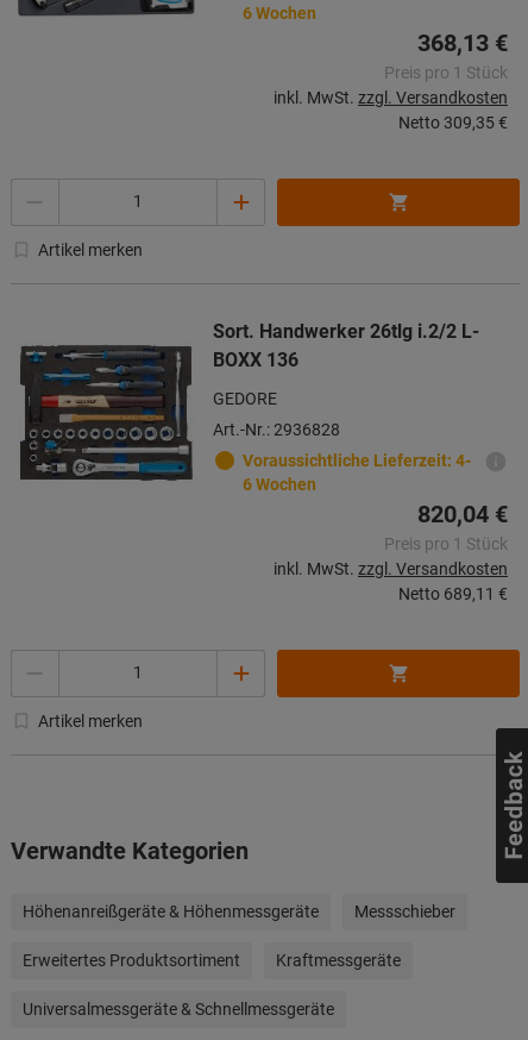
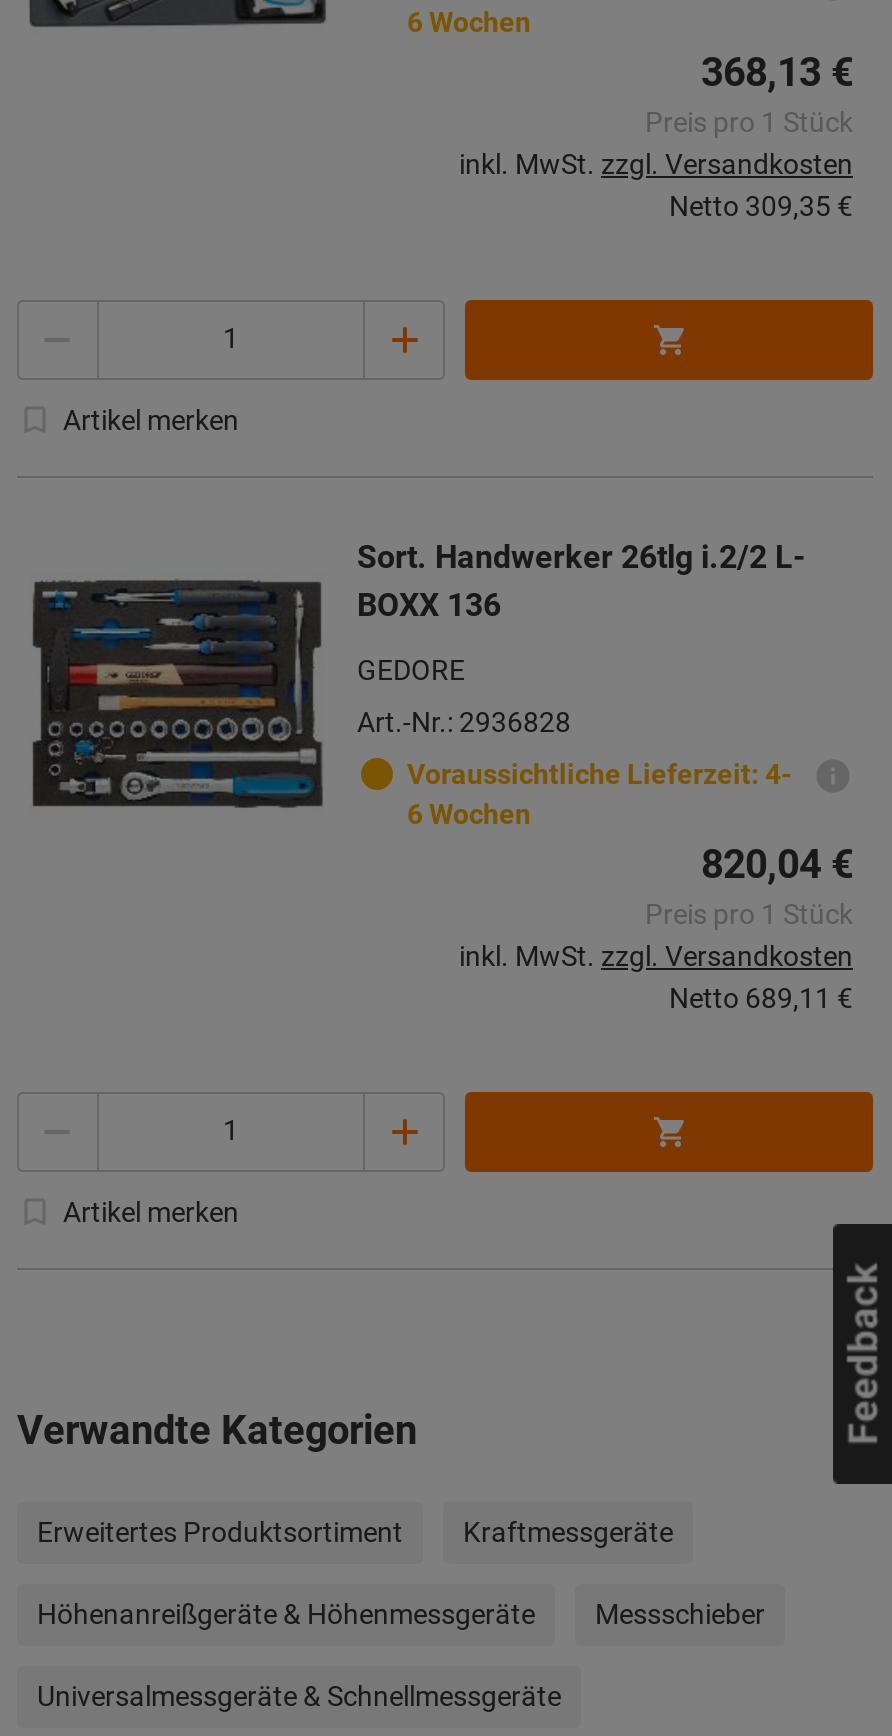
moved down: Höhenanreißgeräte & Höhenmessgeräte | Messschieber

moved up: Erweitertes Produktsortiment | Kraftmessgeräte
